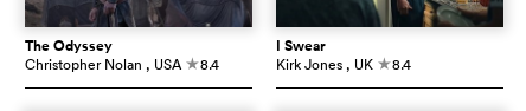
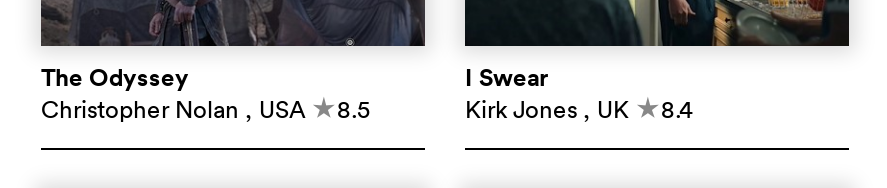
- Christopher Nolan , USA c8.4
+ Christopher Nolan , USA c8.5
